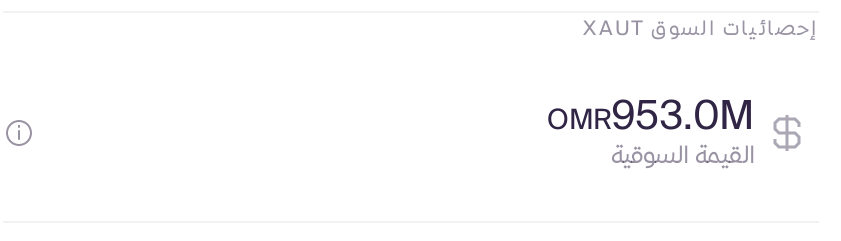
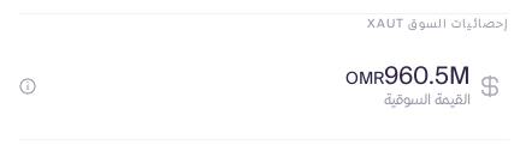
- OMR 953.0M
+ OMR 960.5M
